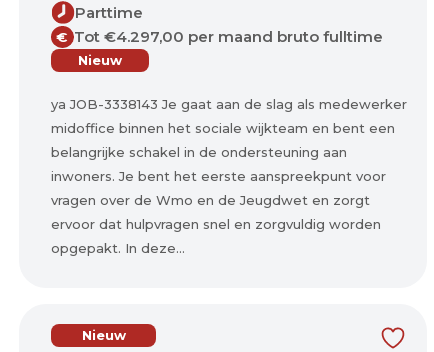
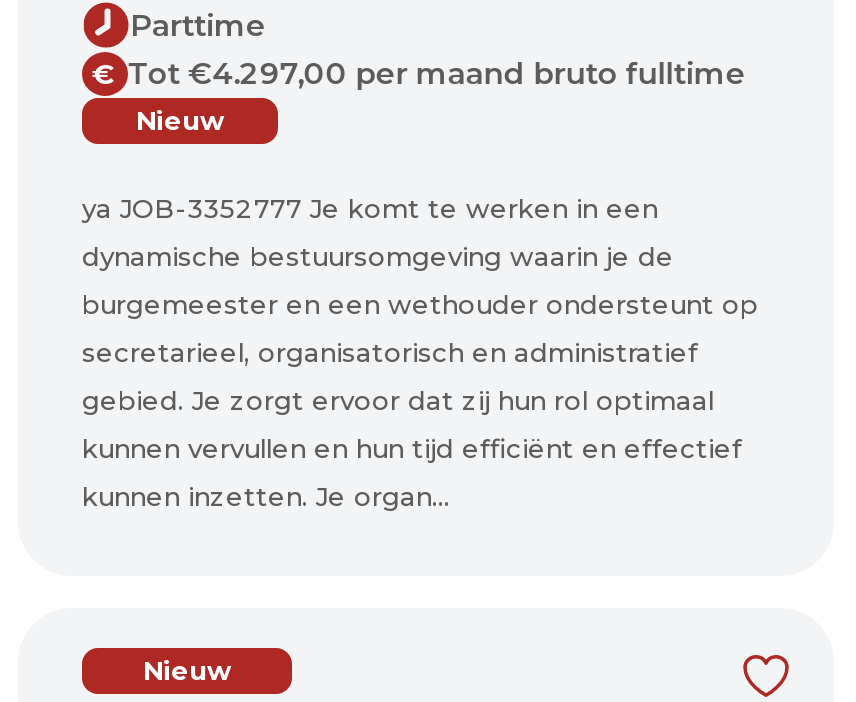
- ya JOB-3338143 Je gaat aan de slag als medewerker
+ ya JOB-3352777 Je komt te werken in een

- midoffice binnen het sociale wijkteam en bent een
+ dynamische bestuursomgeving waarin je de

- belangrijke schakel in de ondersteuning aan
+ burgemeester en een wethouder ondersteunt op

- inwoners. Je bent het eerste aanspreekpunt voor
+ secretarieel, organisatorisch en administratief

- vragen over de Wmo en de Jeugdwet en zorgt
+ gebied. Je zorgt ervoor dat zij hun rol optimaal

- ervoor dat hulpvragen snel en zorgvuldig worden
+ kunnen vervullen en hun tijd efficiënt en effectief

- opgepakt. In deze...
+ kunnen inzetten. Je organ...
